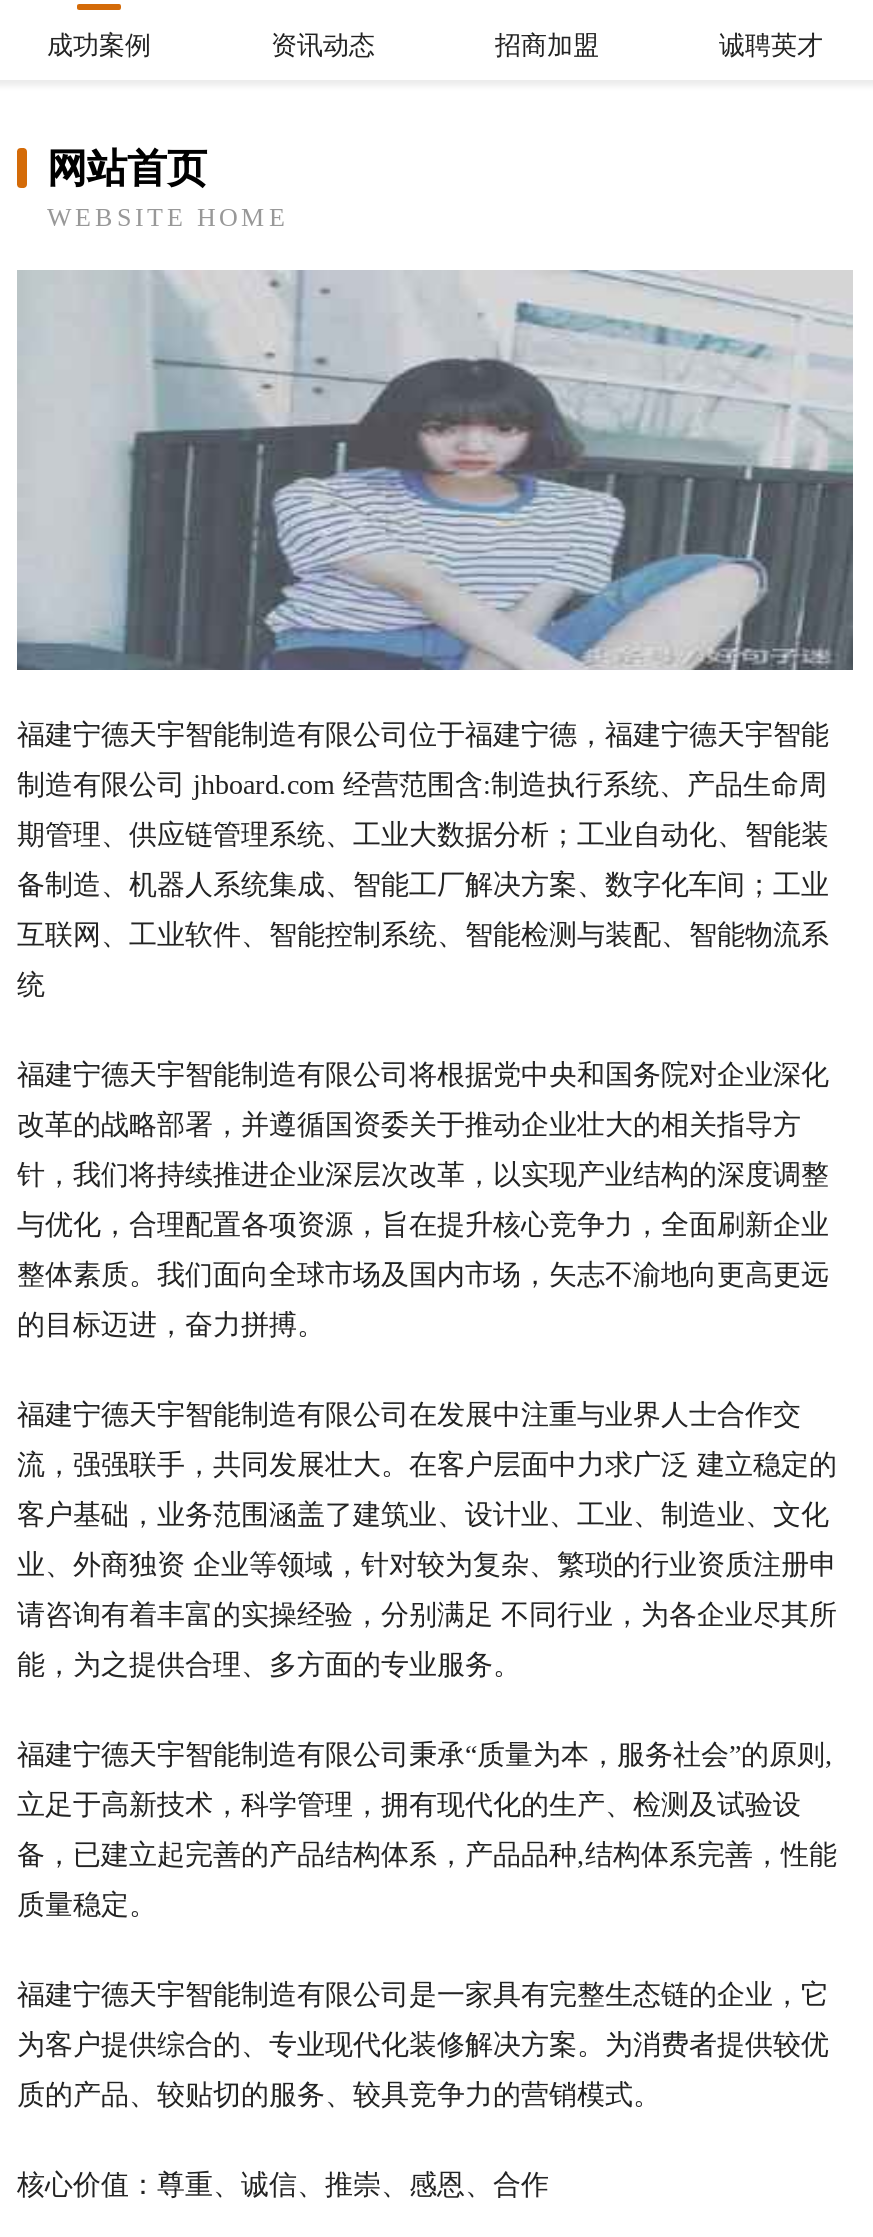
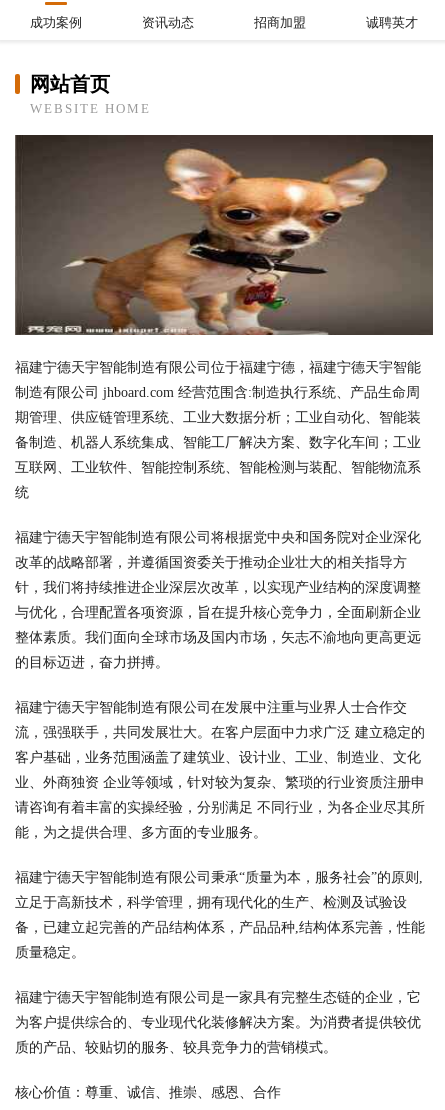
- [image]
+ [image]
